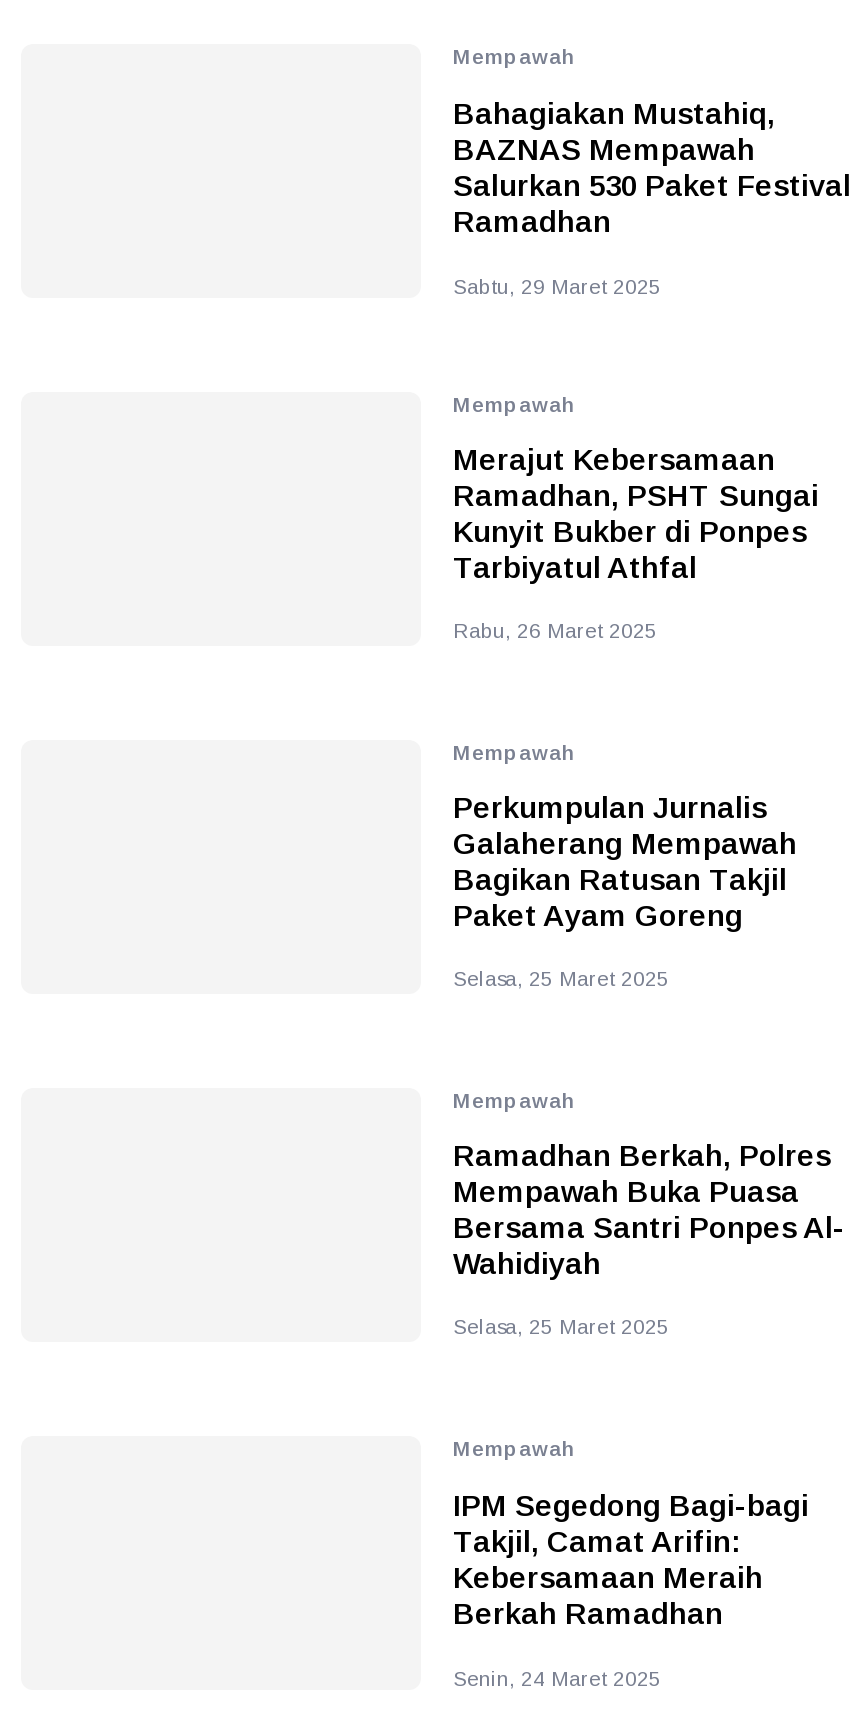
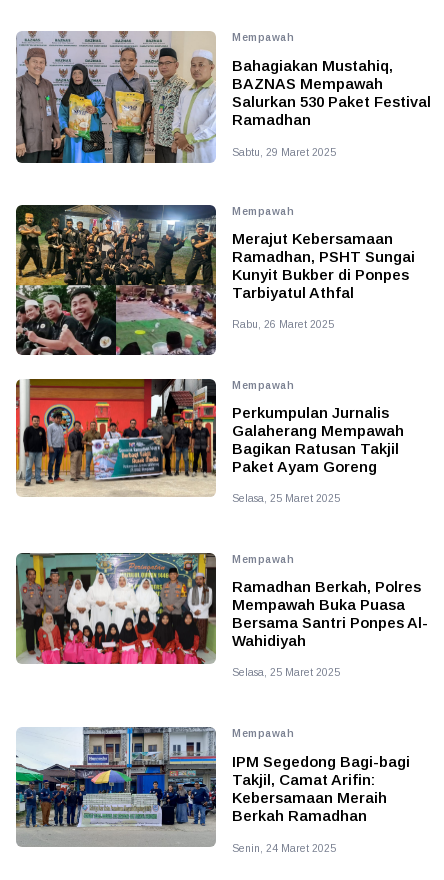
+ [image]

+ [image]

+ [image]

+ [image]

+ [image]
